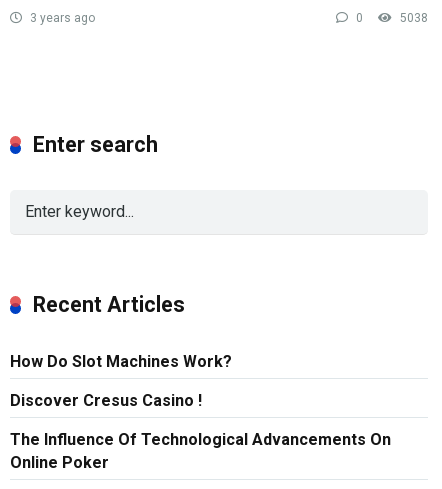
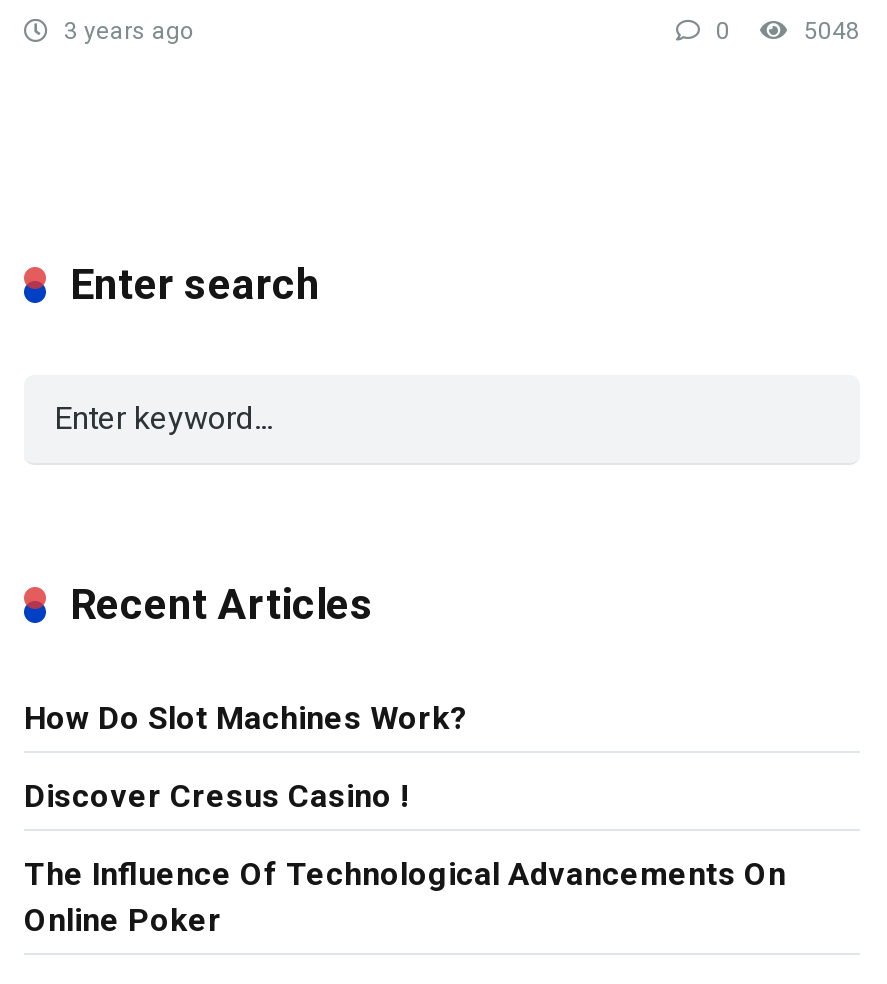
- 5038
+ 5048
